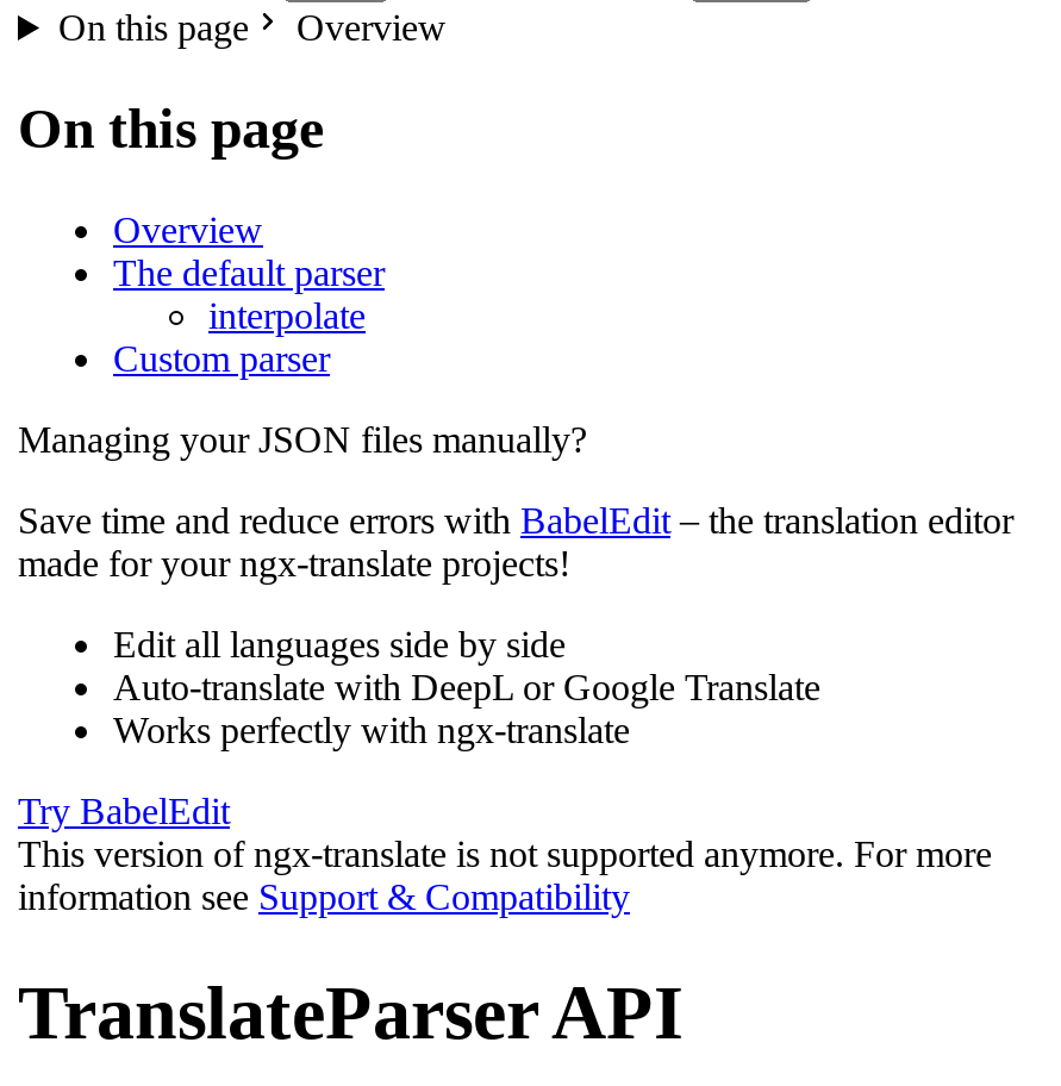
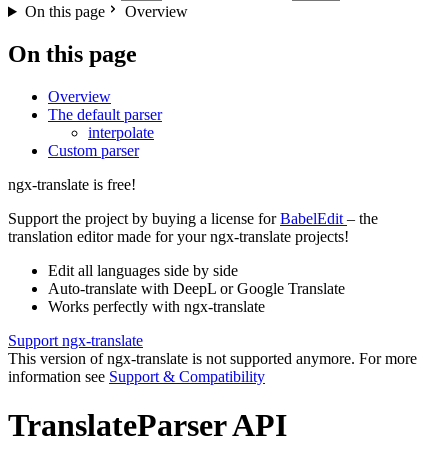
- Managing your JSON files manually?
+ ngx-translate is free!

- Save time and reduce errors with BabelEdit – the translation editor
- made for your ngx-translate projects!
+ Support the project by buying a license for BabelEdit – the
+ translation editor made for your ngx-translate projects!

- Try BabelEdit
+ Support ngx-translate
